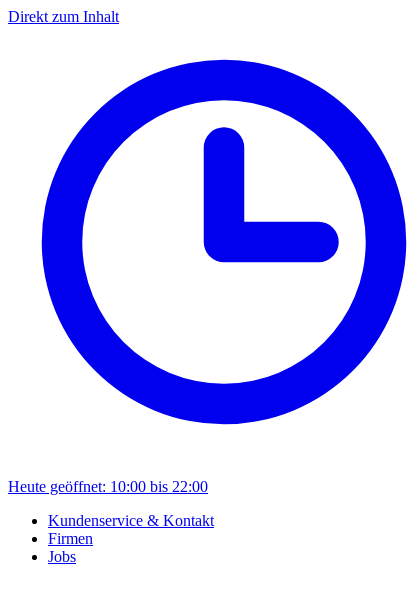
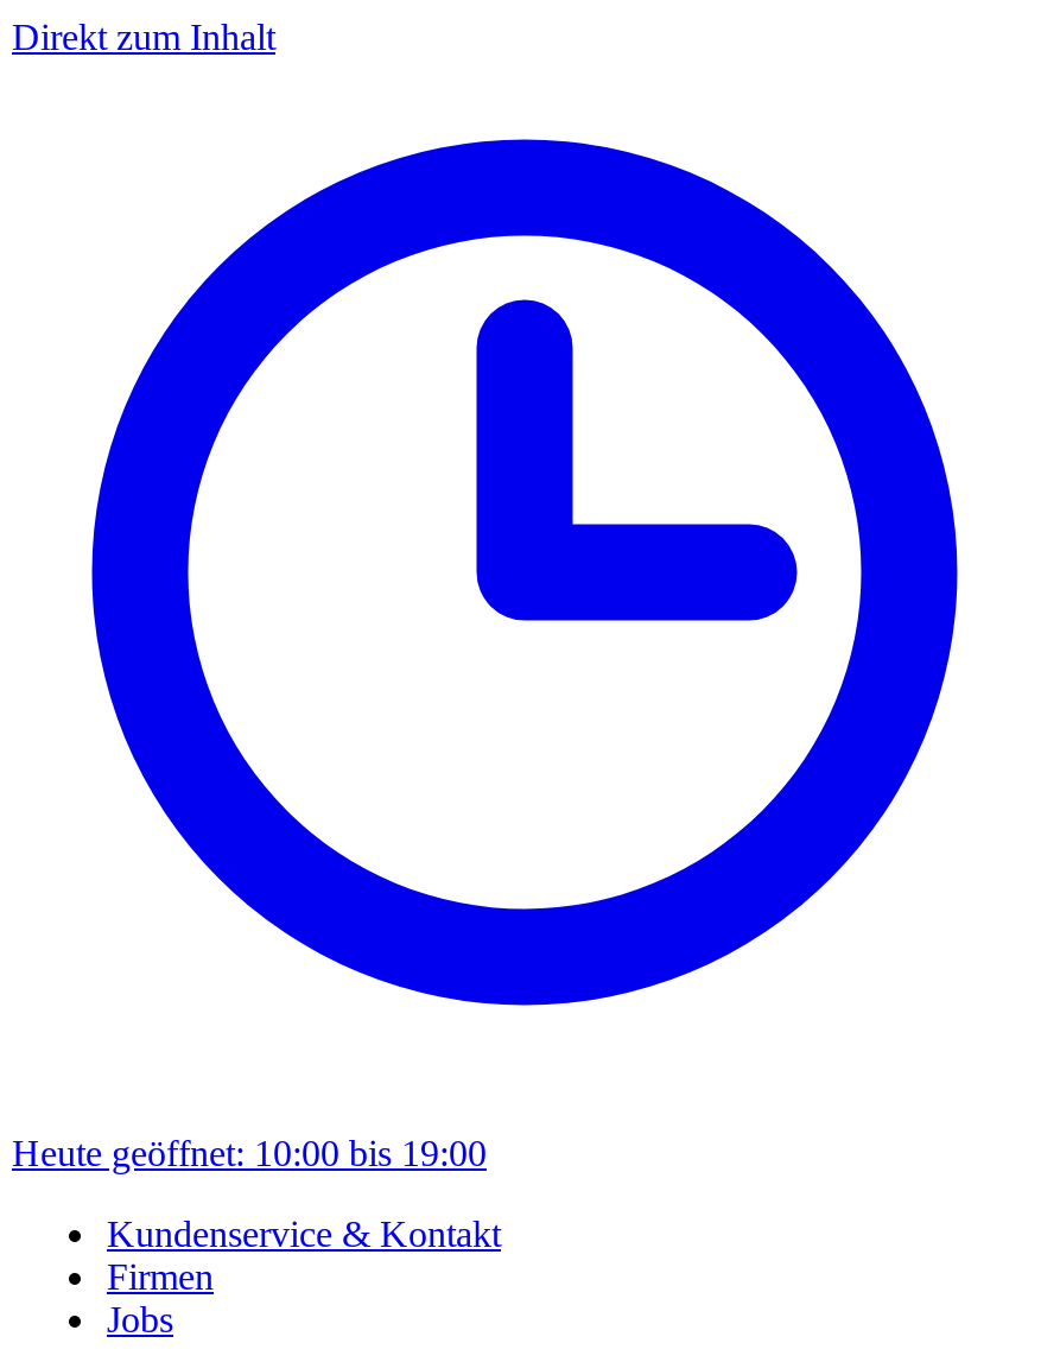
- Heute geöffnet: 10:00 bis 22:00
+ Heute geöffnet: 10:00 bis 19:00
